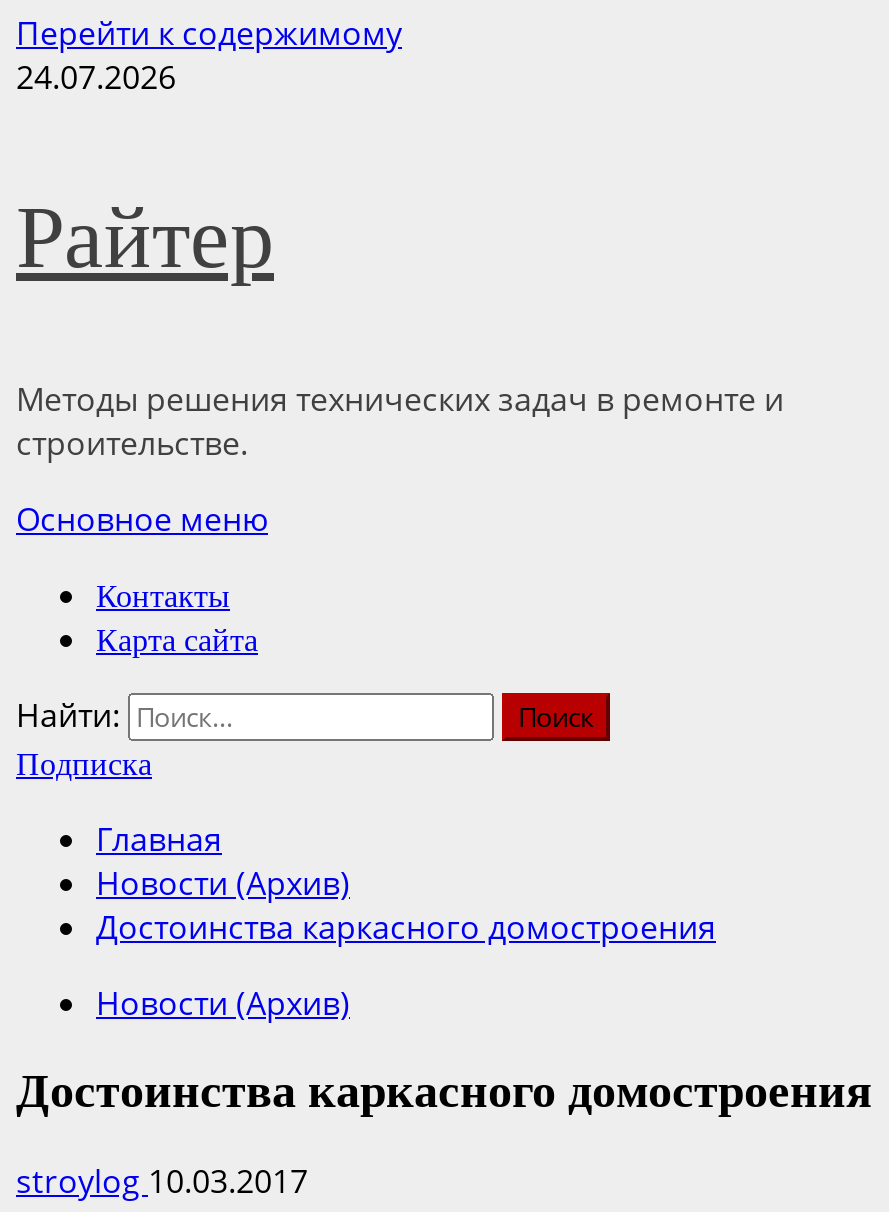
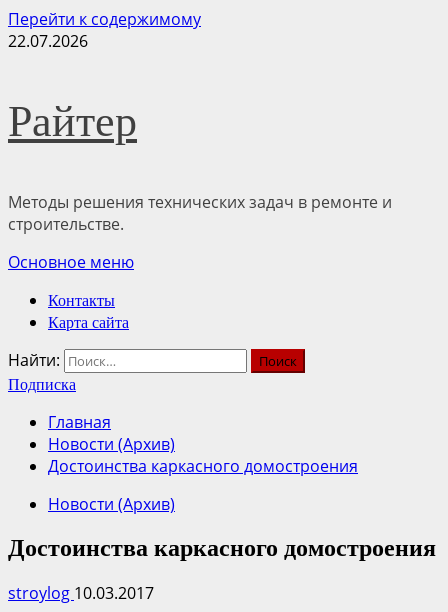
- 24.07.2026
+ 22.07.2026
